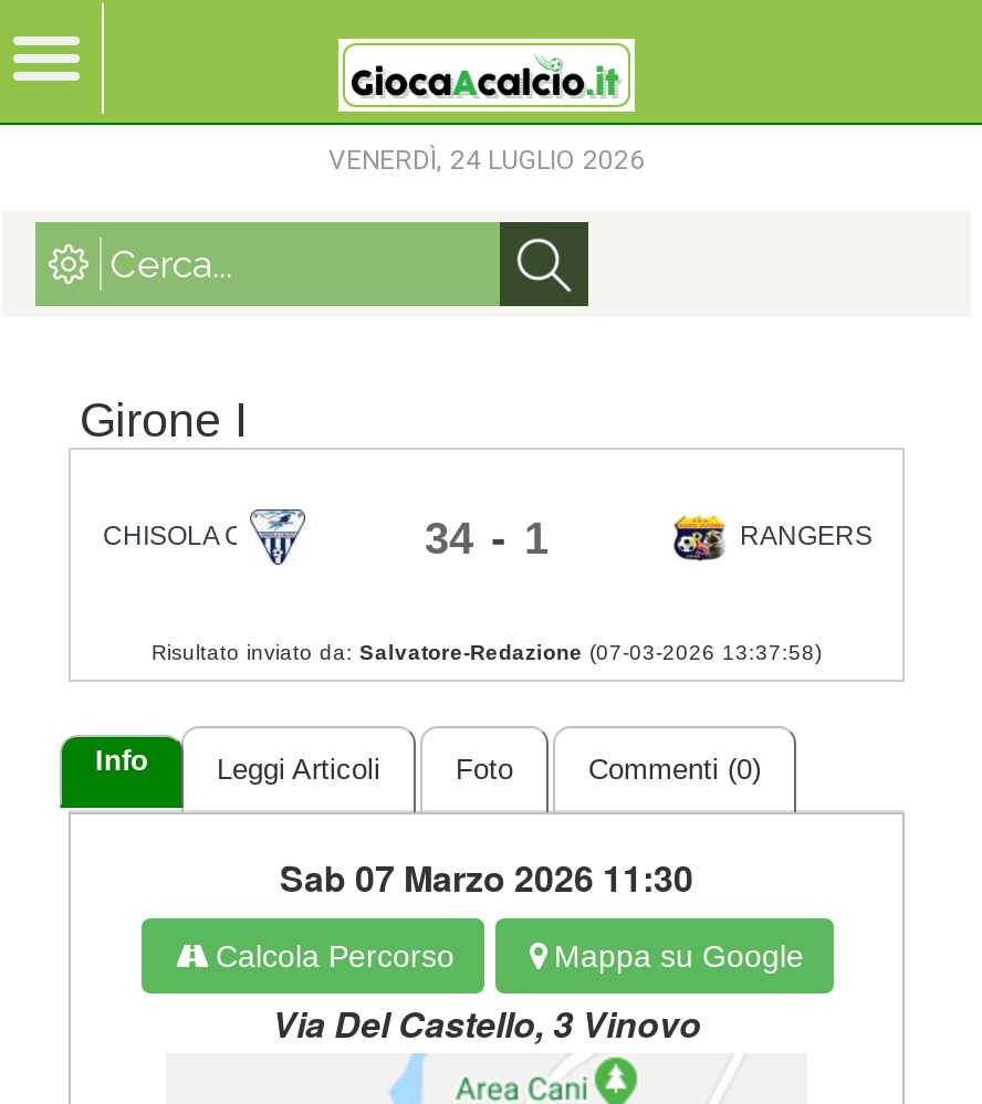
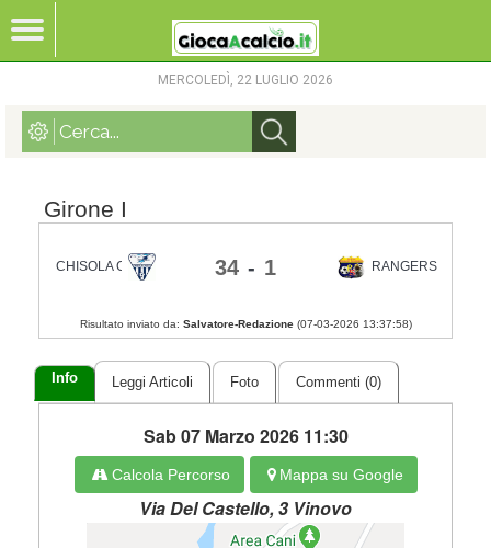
- VENERDÌ, 24 LUGLIO 2026
+ MERCOLEDÌ, 22 LUGLIO 2026
